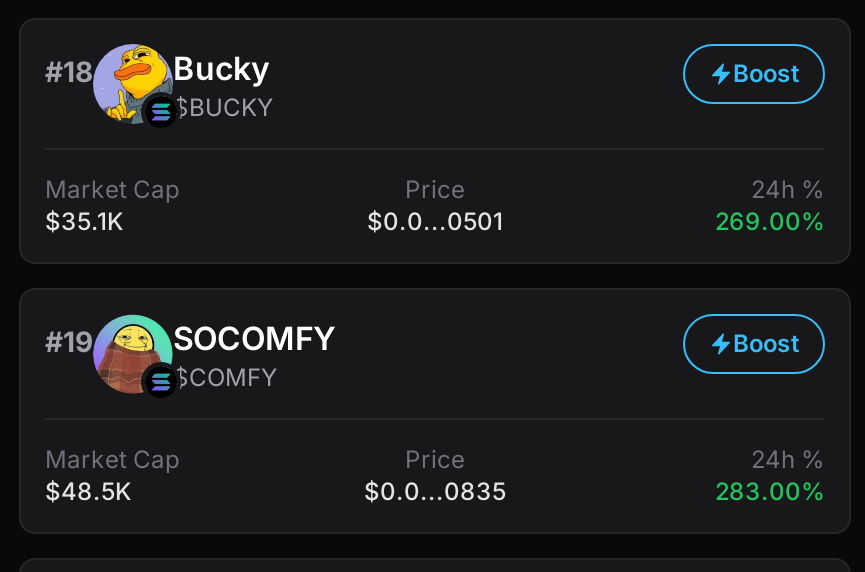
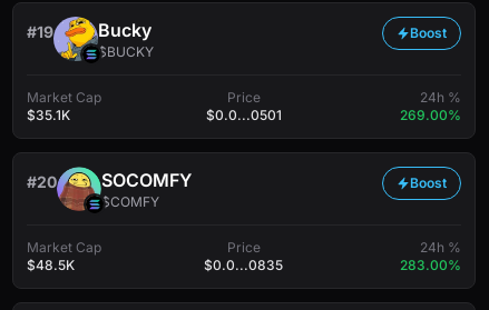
- #18
+ #19

- #19
+ #20
